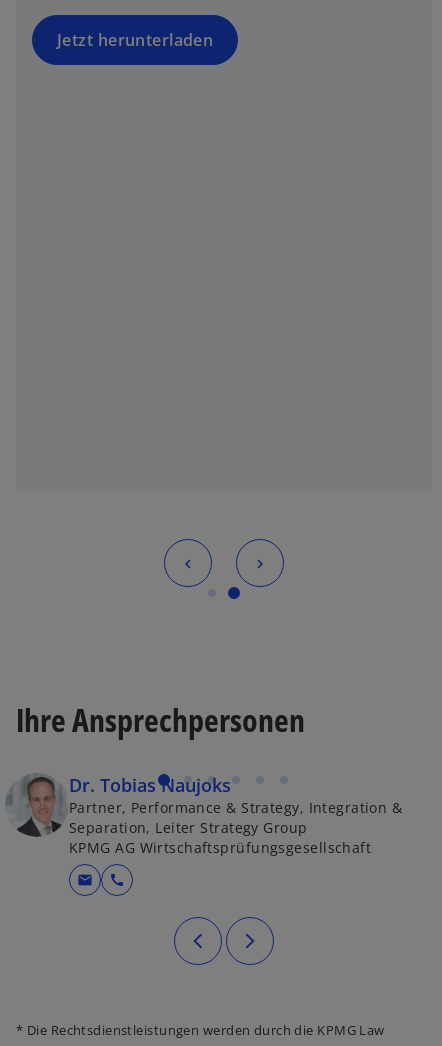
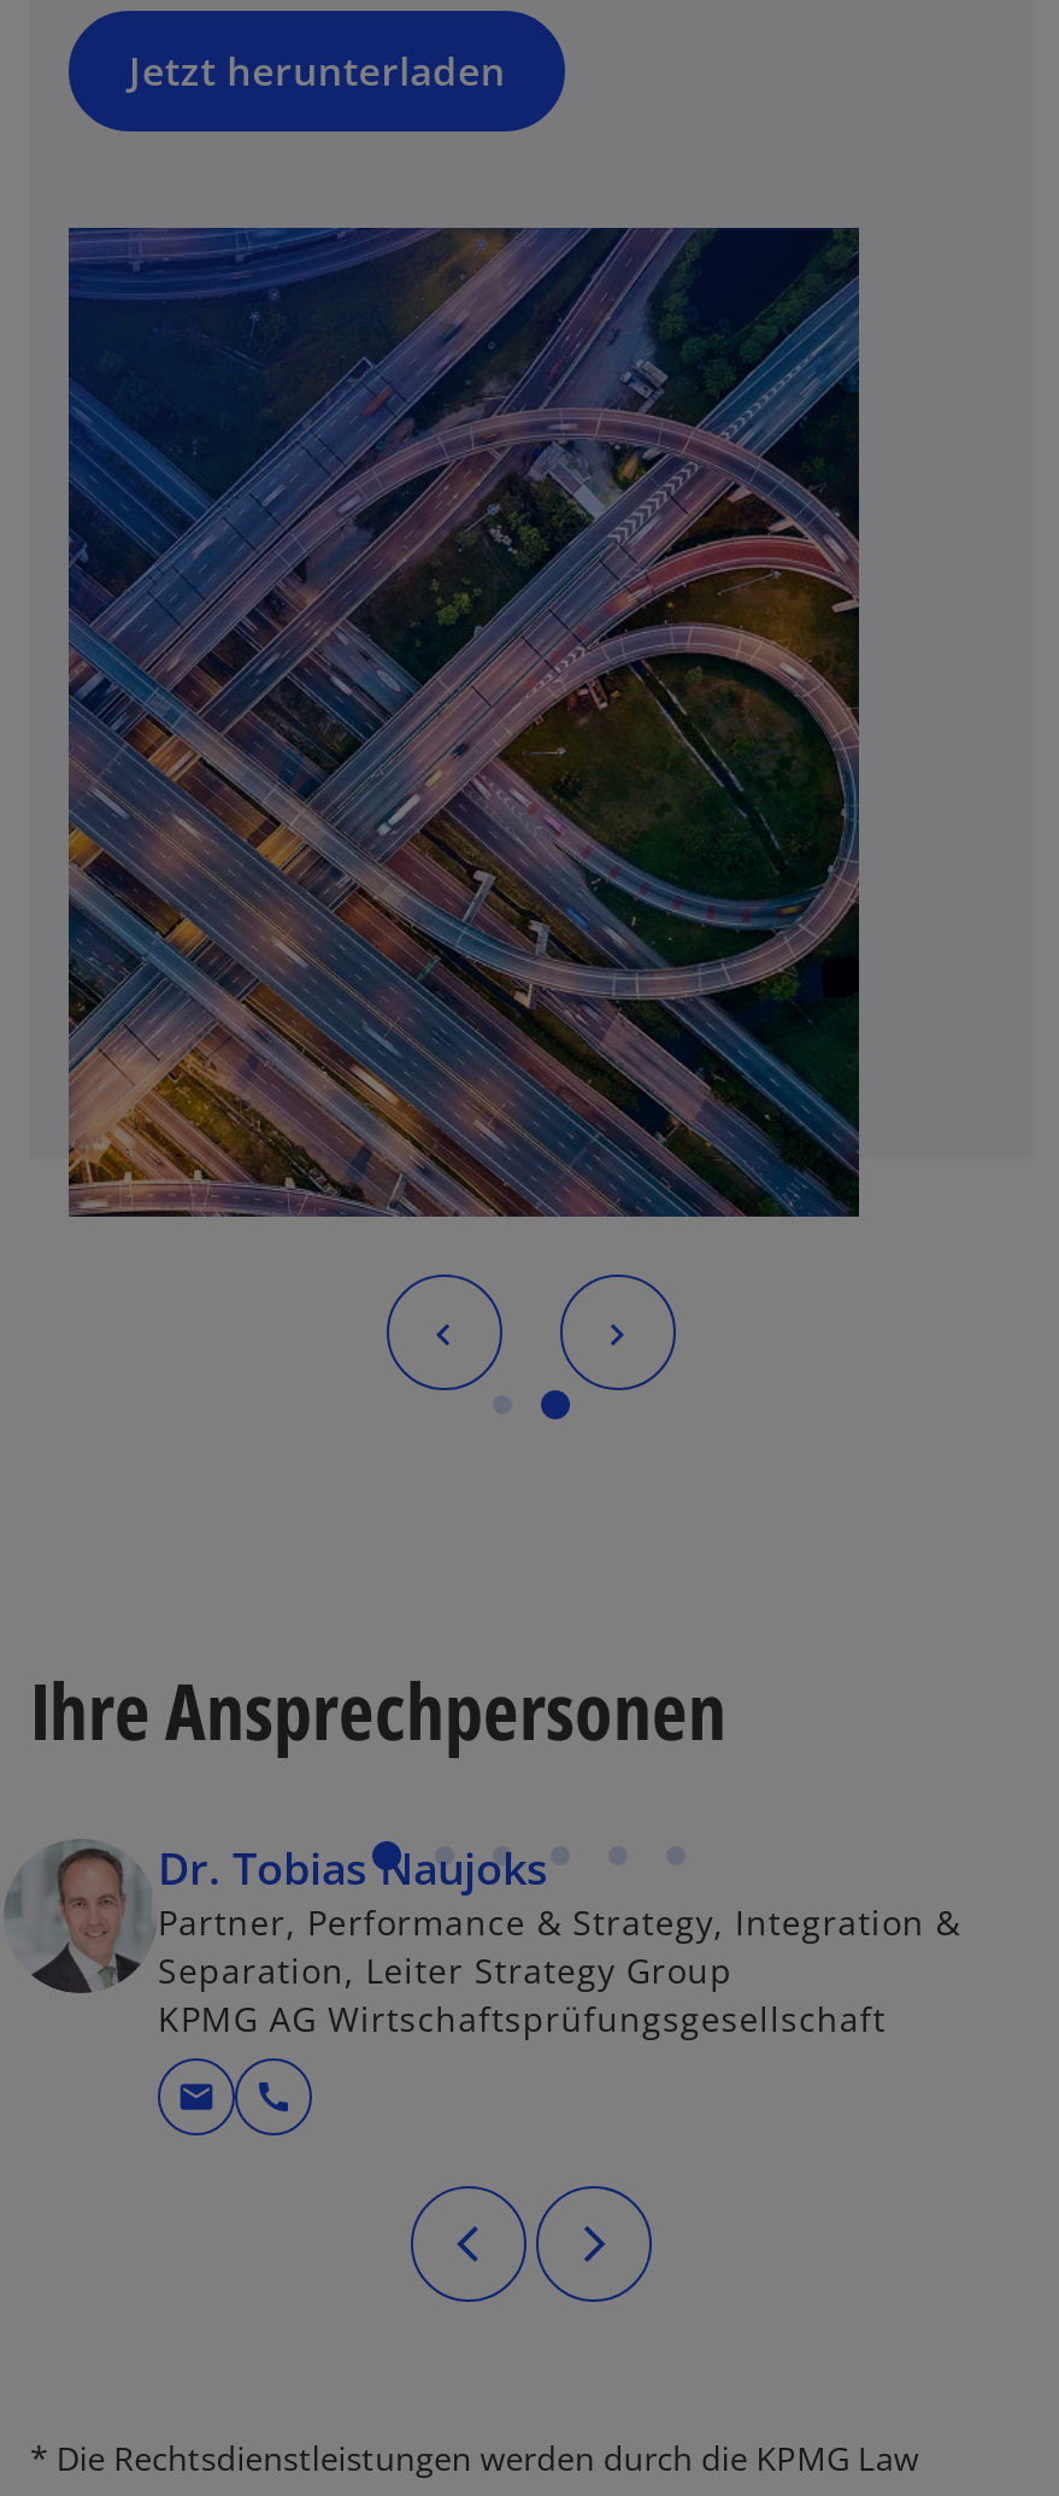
+ [image]
